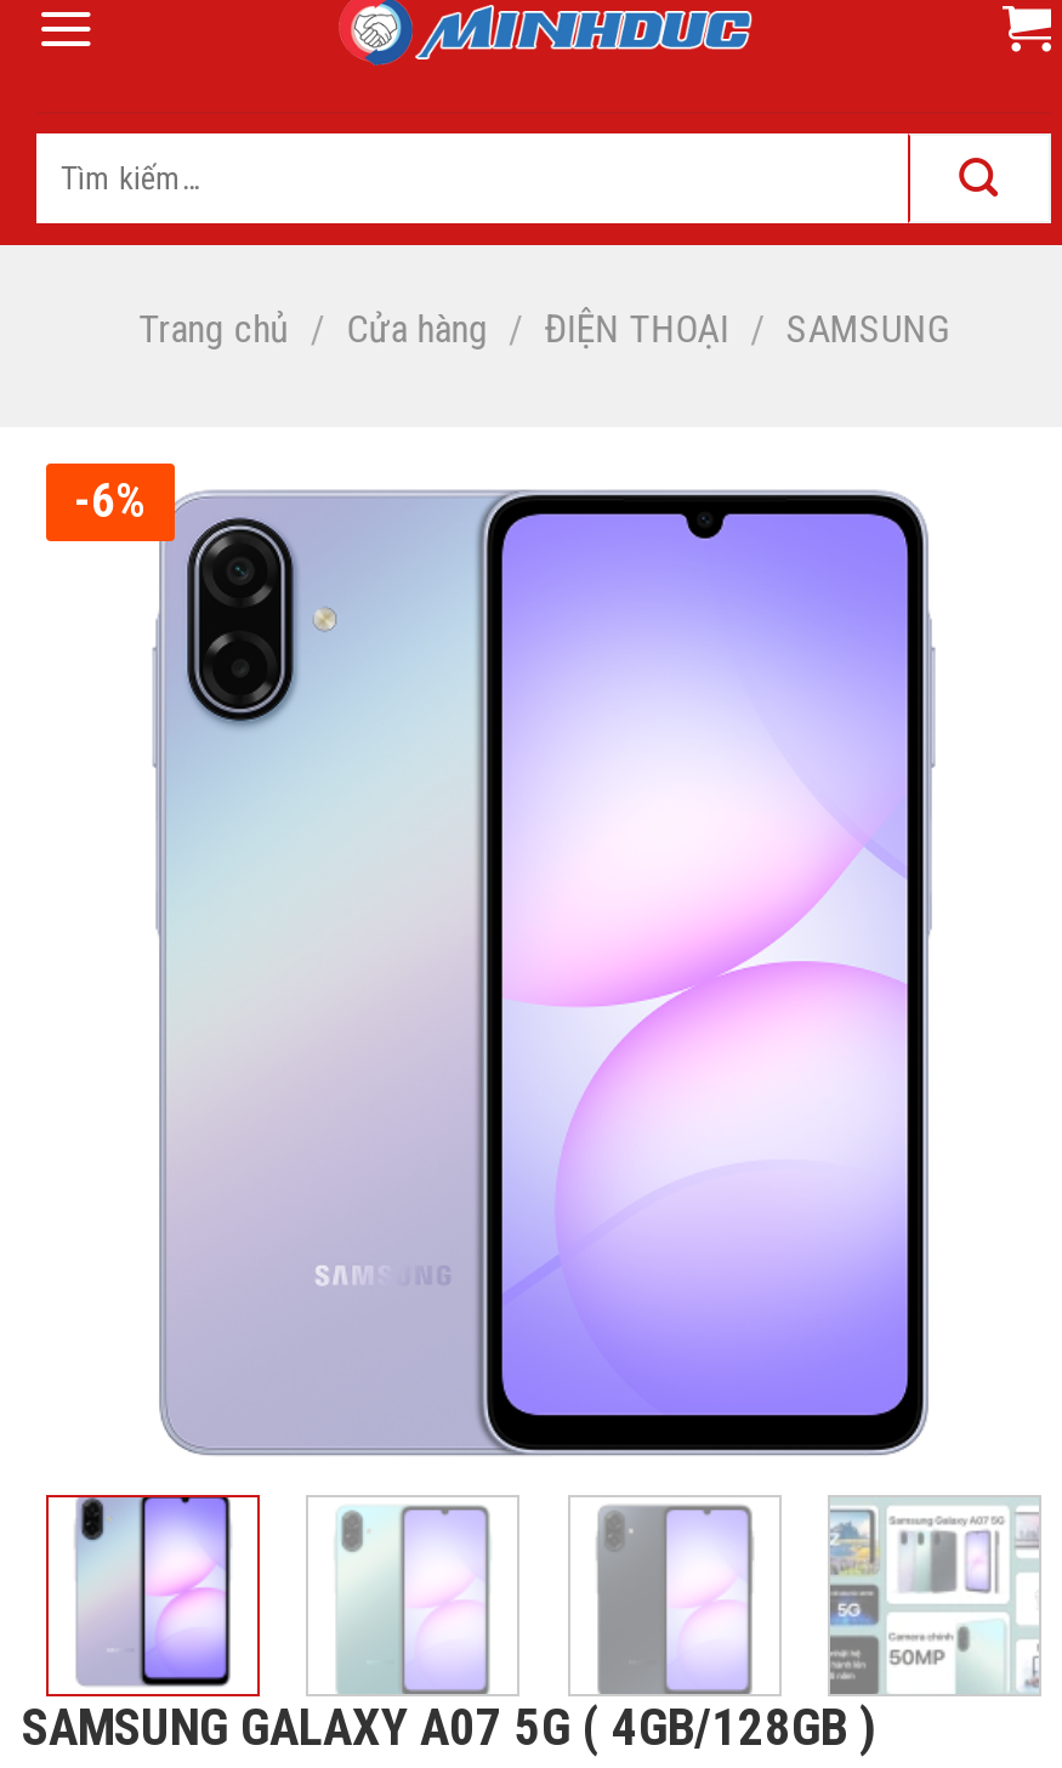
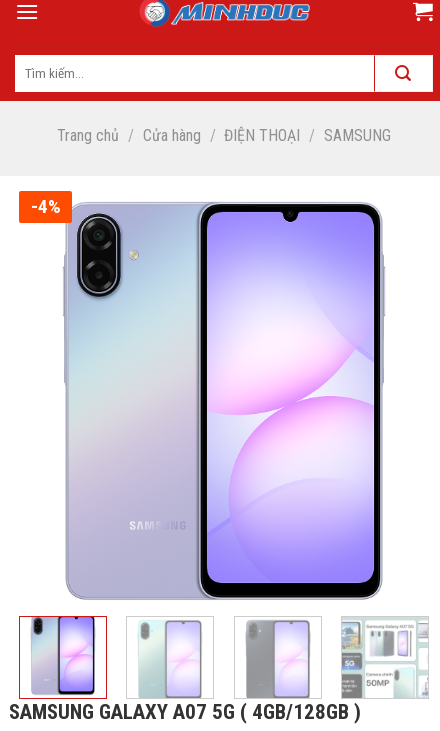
- -6%
+ -4%
